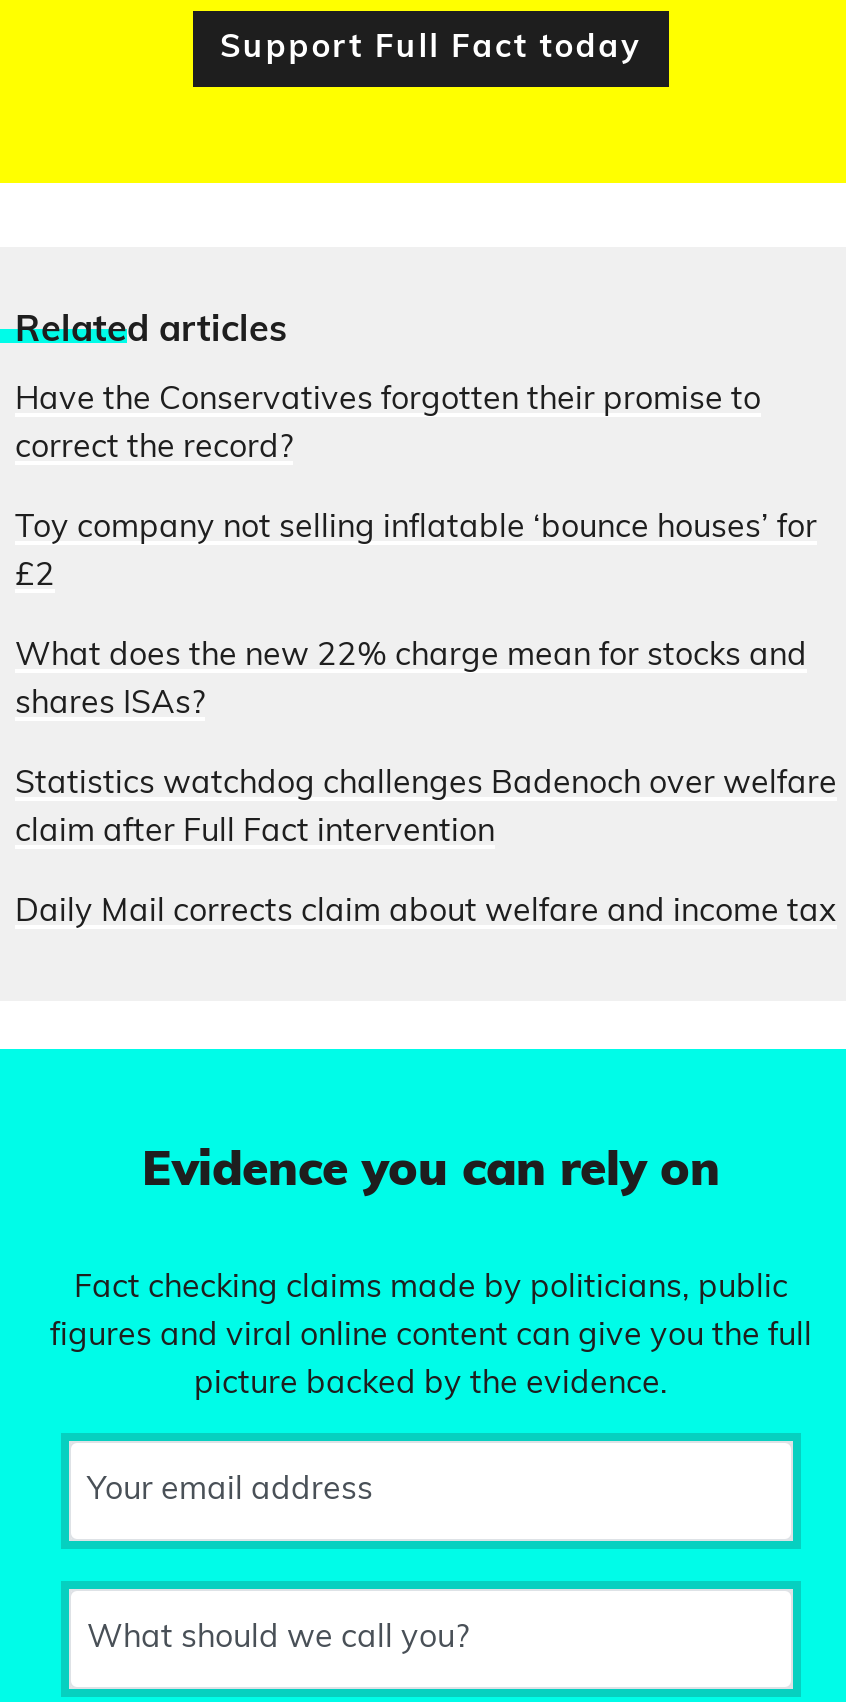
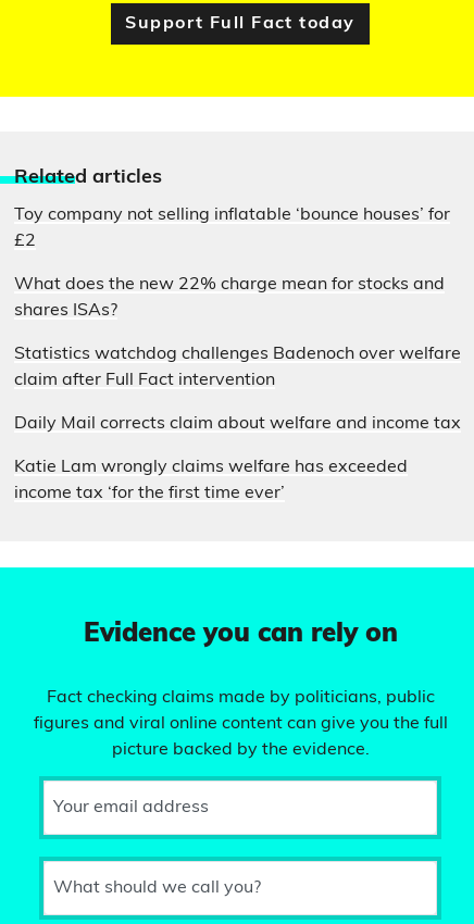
- Have the Conservatives forgotten their promise to
- correct the record?

moved up: Toy company not selling inflatable ‘bounce houses’ for | £2 | What does the new 22% charge mean for stocks and | shares ISAs? | Statistics watchdog challenges Badenoch over welfare | claim after Full Fact intervention | Daily Mail corrects claim about welfare and income tax

+ Katie Lam wrongly claims welfare has exceeded
+ income tax ‘for the first time ever’
